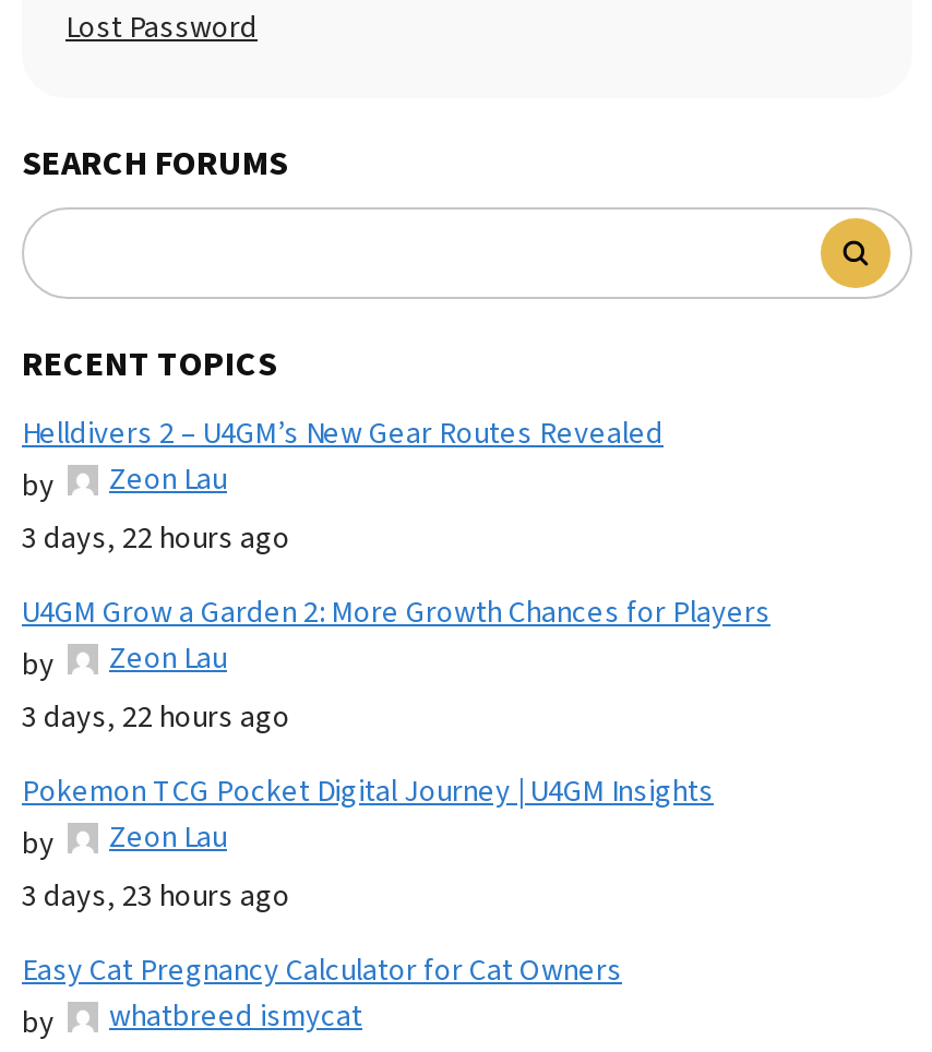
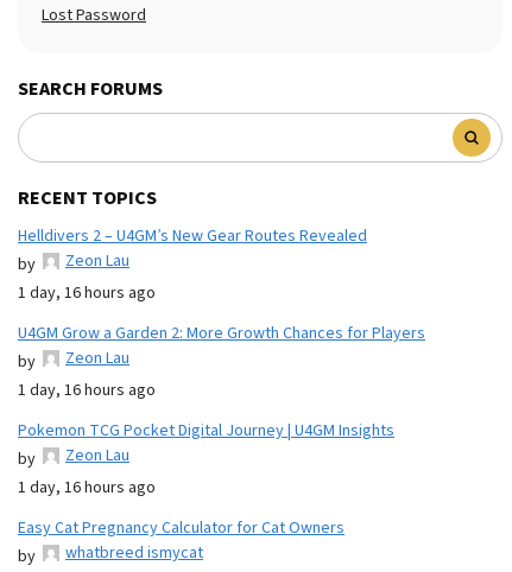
- 3 days, 22 hours ago
+ 1 day, 16 hours ago

- 3 days, 22 hours ago
+ 1 day, 16 hours ago

- 3 days, 23 hours ago
+ 1 day, 16 hours ago
